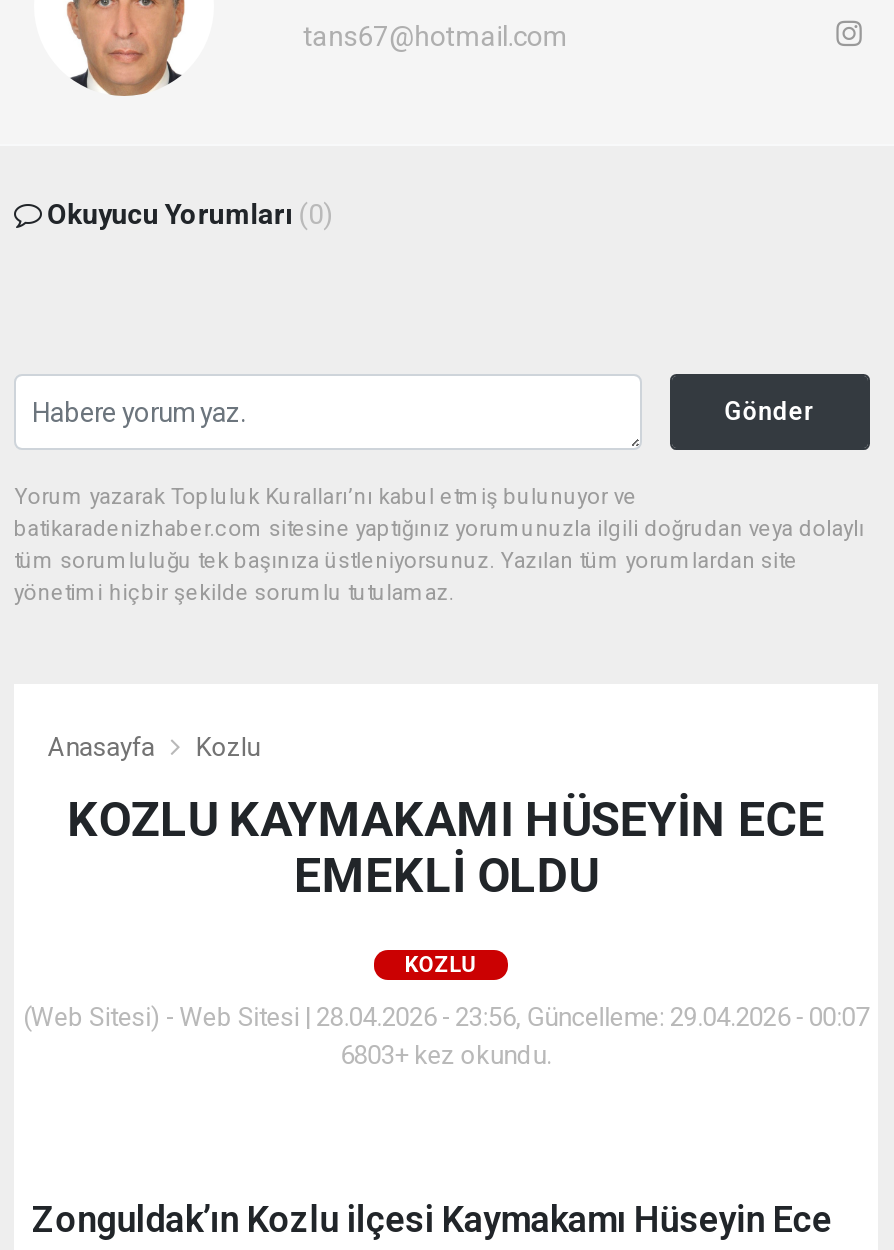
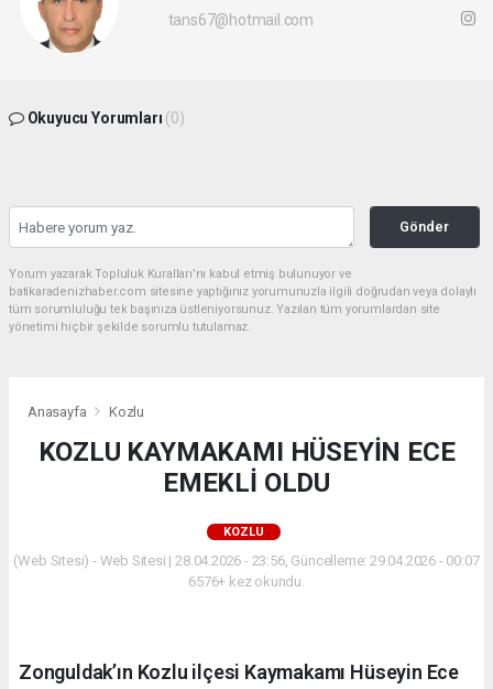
- 6803+ kez okundu.
+ 6576+ kez okundu.
